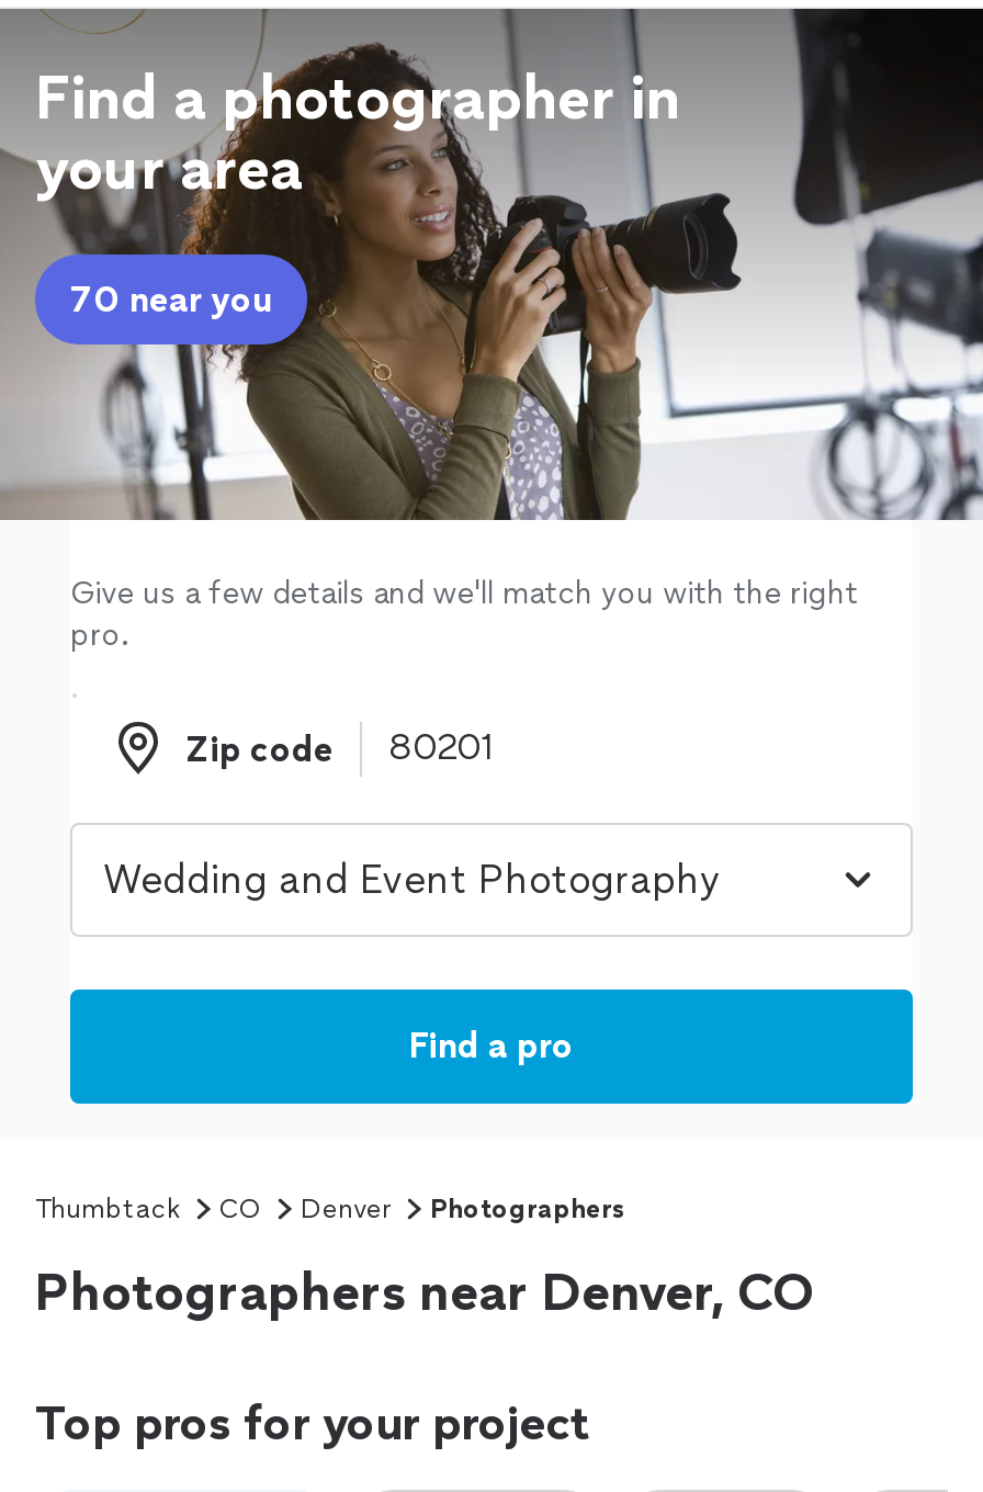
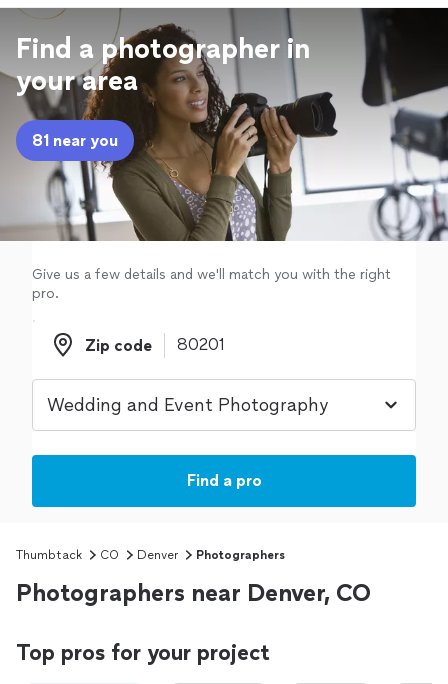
- 70 near you
+ 81 near you
